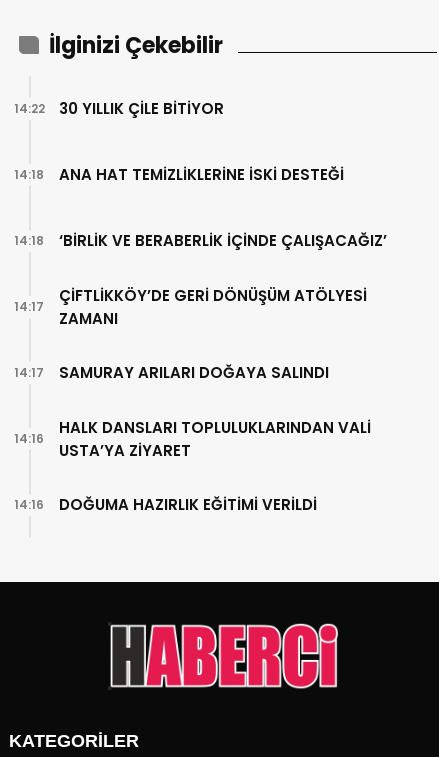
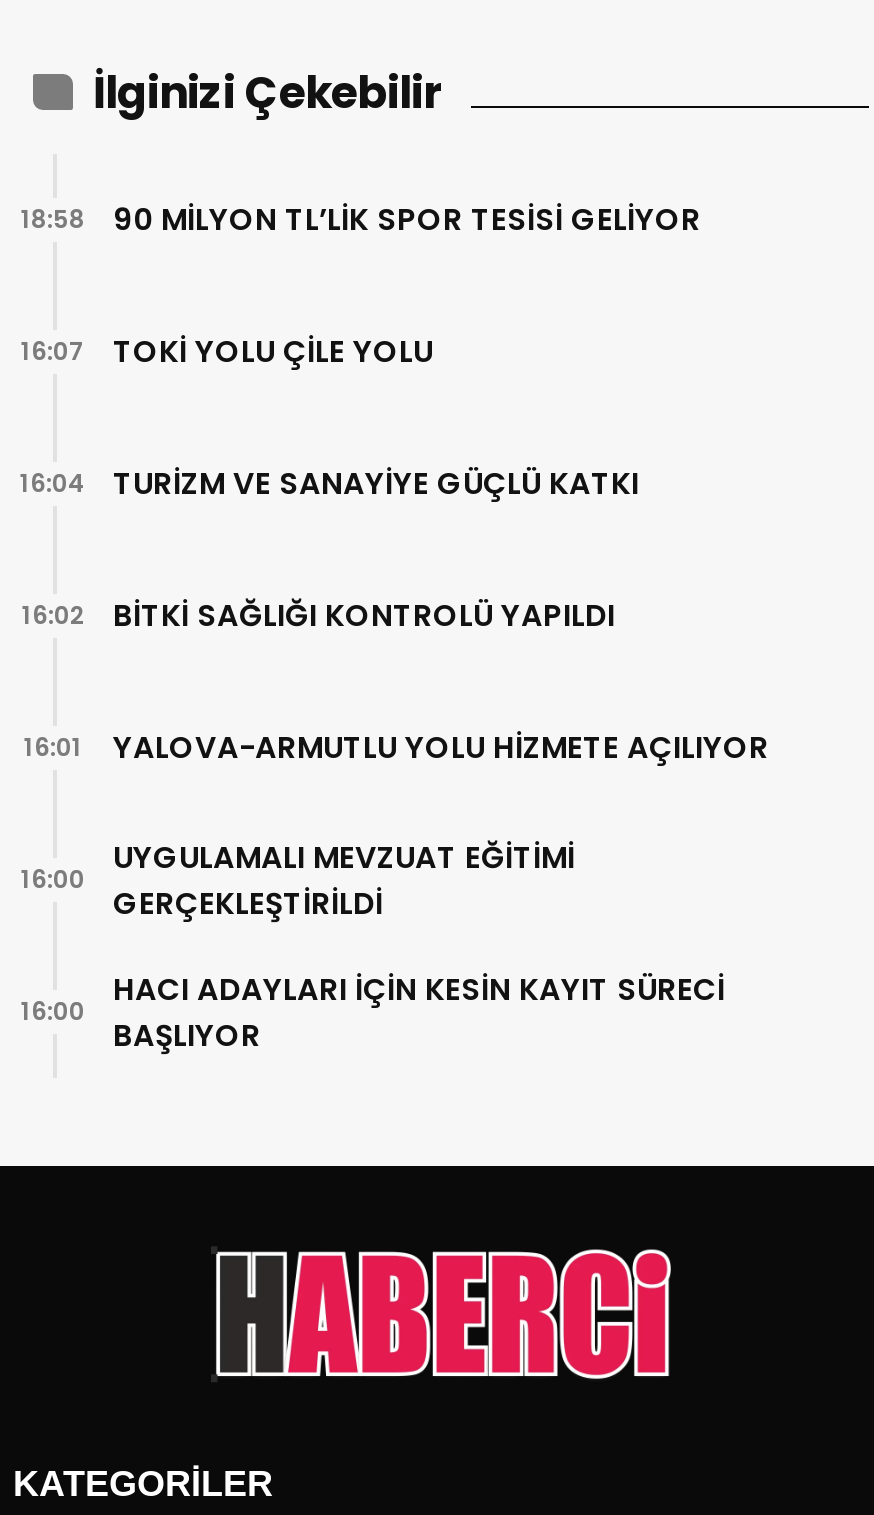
- 30 YILLIK ÇİLE BİTİYOR
- 14:22
+ 90 MİLYON TL’LİK SPOR TESİSİ GELİYOR
+ 18:58

- ANA HAT TEMİZLİKLERİNE İSKİ DESTEĞİ
- 14:18
+ TOKİ YOLU ÇİLE YOLU
+ 16:07

- ‘BİRLİK VE BERABERLİK İÇİNDE ÇALIŞACAĞIZ’
- 14:18
+ TURİZM VE SANAYİYE GÜÇLÜ KATKI
+ 16:04

- ÇİFTLİKKÖY’DE GERİ DÖNÜŞÜM ATÖLYESİ
- ZAMANI
+ BİTKİ SAĞLIĞI KONTROLÜ YAPILDI
+ 16:02

- 14:17
+ YALOVA-ARMUTLU YOLU HİZMETE AÇILIYOR
+ 16:01

- SAMURAY ARILARI DOĞAYA SALINDI
- 14:17
+ UYGULAMALI MEVZUAT EĞİTİMİ
+ GERÇEKLEŞTİRİLDİ

- HALK DANSLARI TOPLULUKLARINDAN VALİ
- USTA’YA ZİYARET
+ 16:00

- 14:16
+ HACI ADAYLARI İÇİN KESİN KAYIT SÜRECİ
+ BAŞLIYOR

- DOĞUMA HAZIRLIK EĞİTİMİ VERİLDİ
- 14:16
+ 16:00
